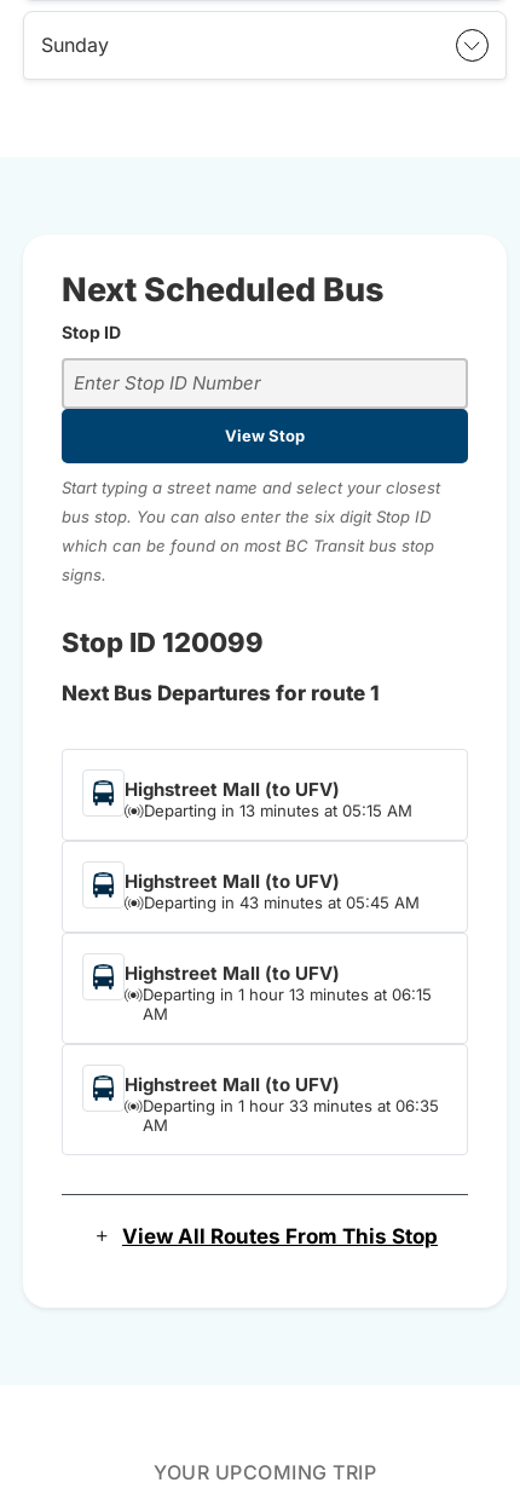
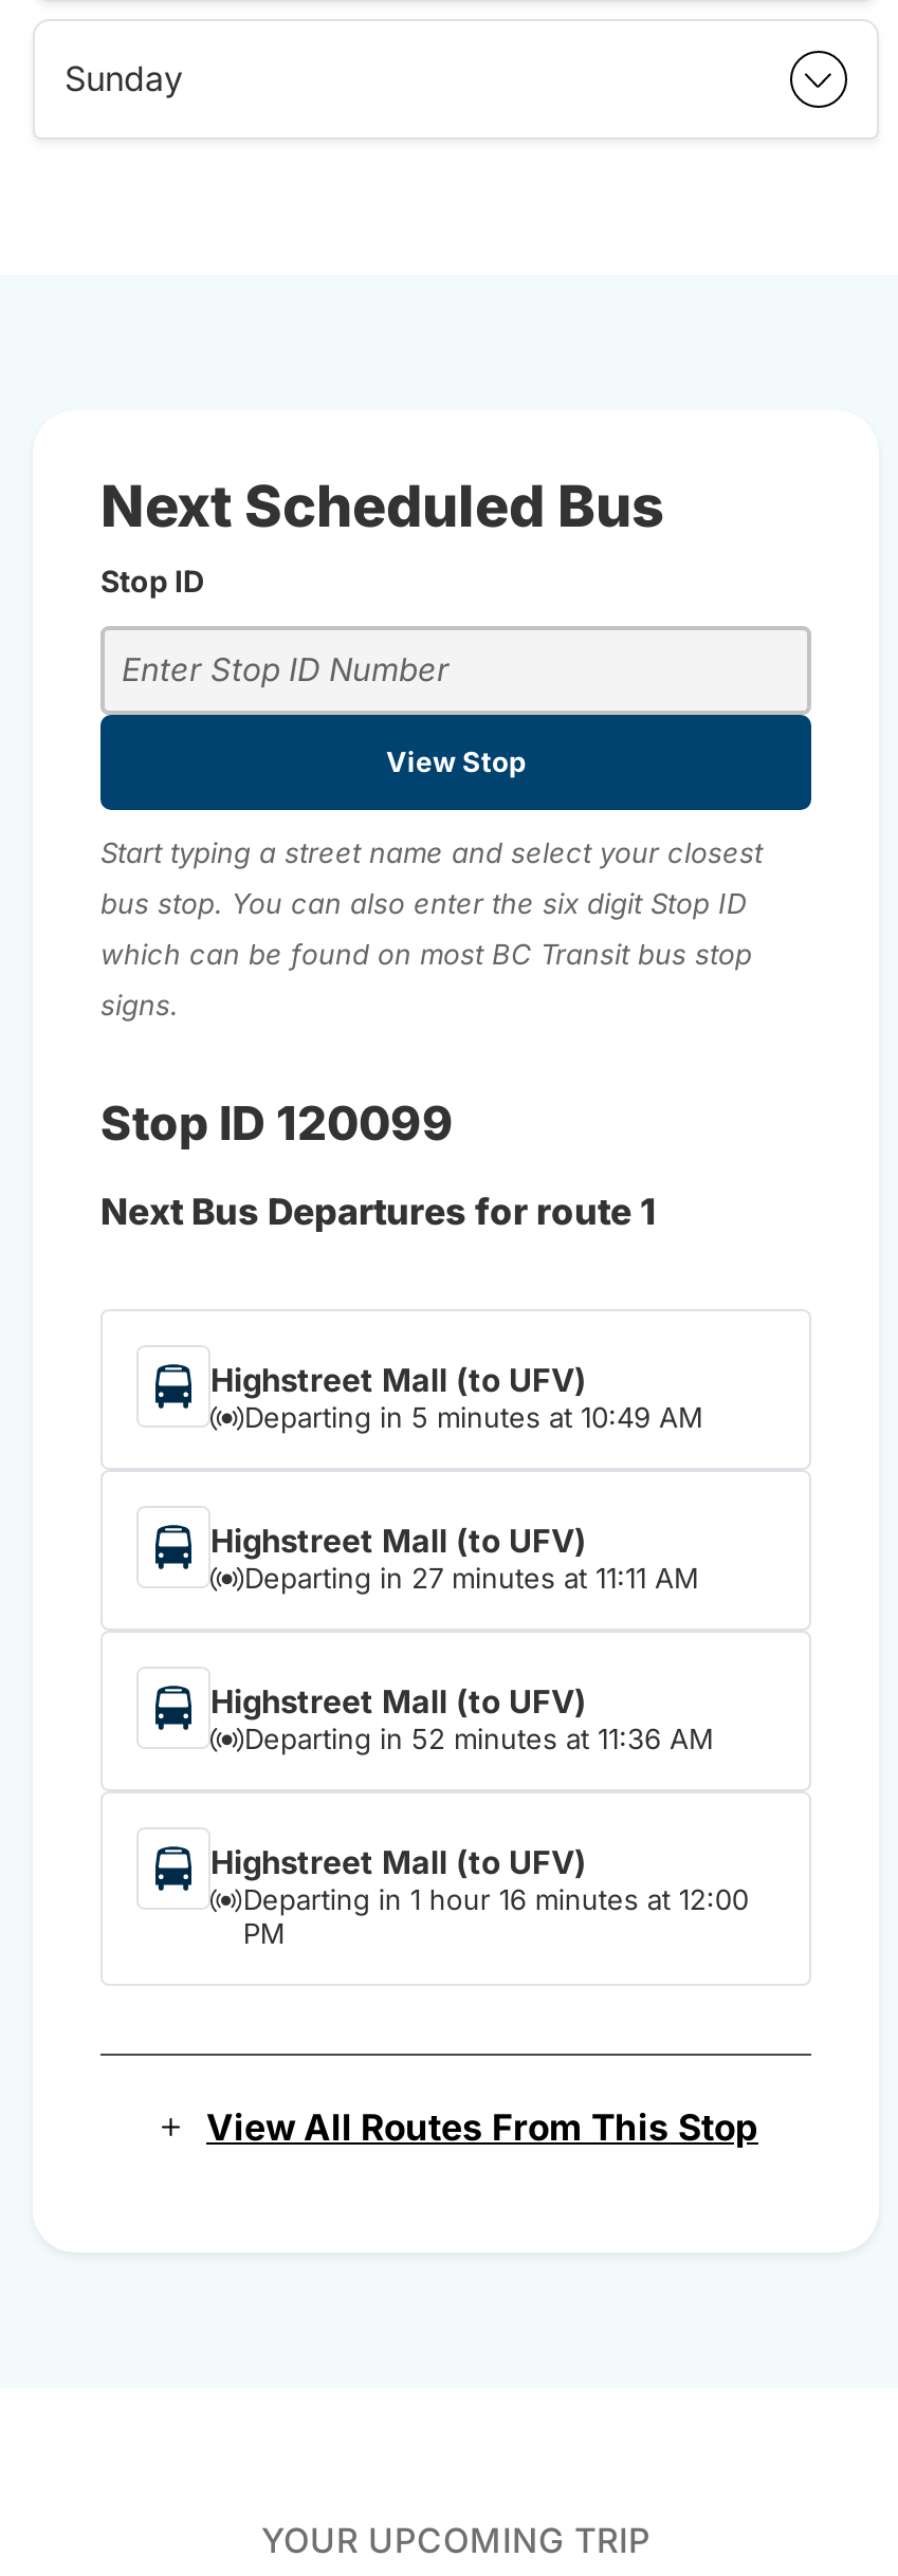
- Departing in 13 minutes at 05:15 AM
+ Departing in 5 minutes at 10:49 AM

- Departing in 43 minutes at 05:45 AM
+ Departing in 27 minutes at 11:11 AM

- Departing in 1 hour 13 minutes at 06:15
- AM
+ Departing in 52 minutes at 11:36 AM

- Departing in 1 hour 33 minutes at 06:35
- AM
+ Departing in 1 hour 16 minutes at 12:00
+ PM
